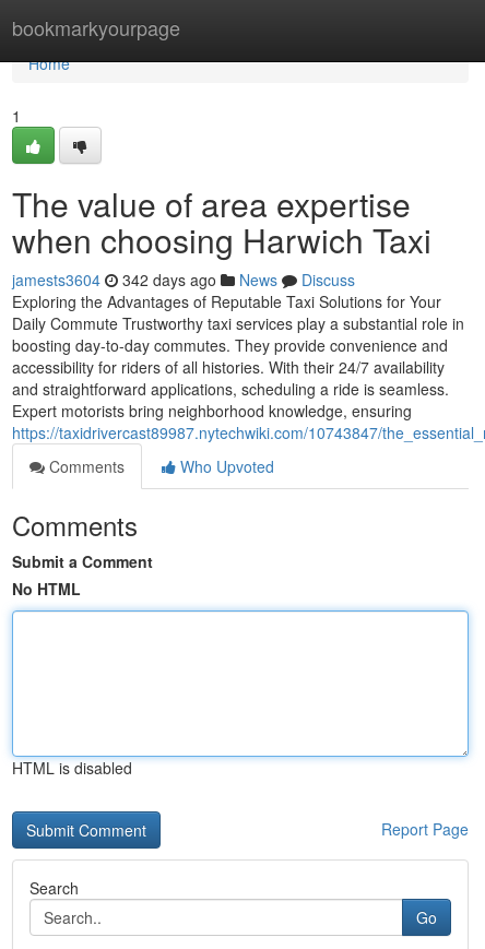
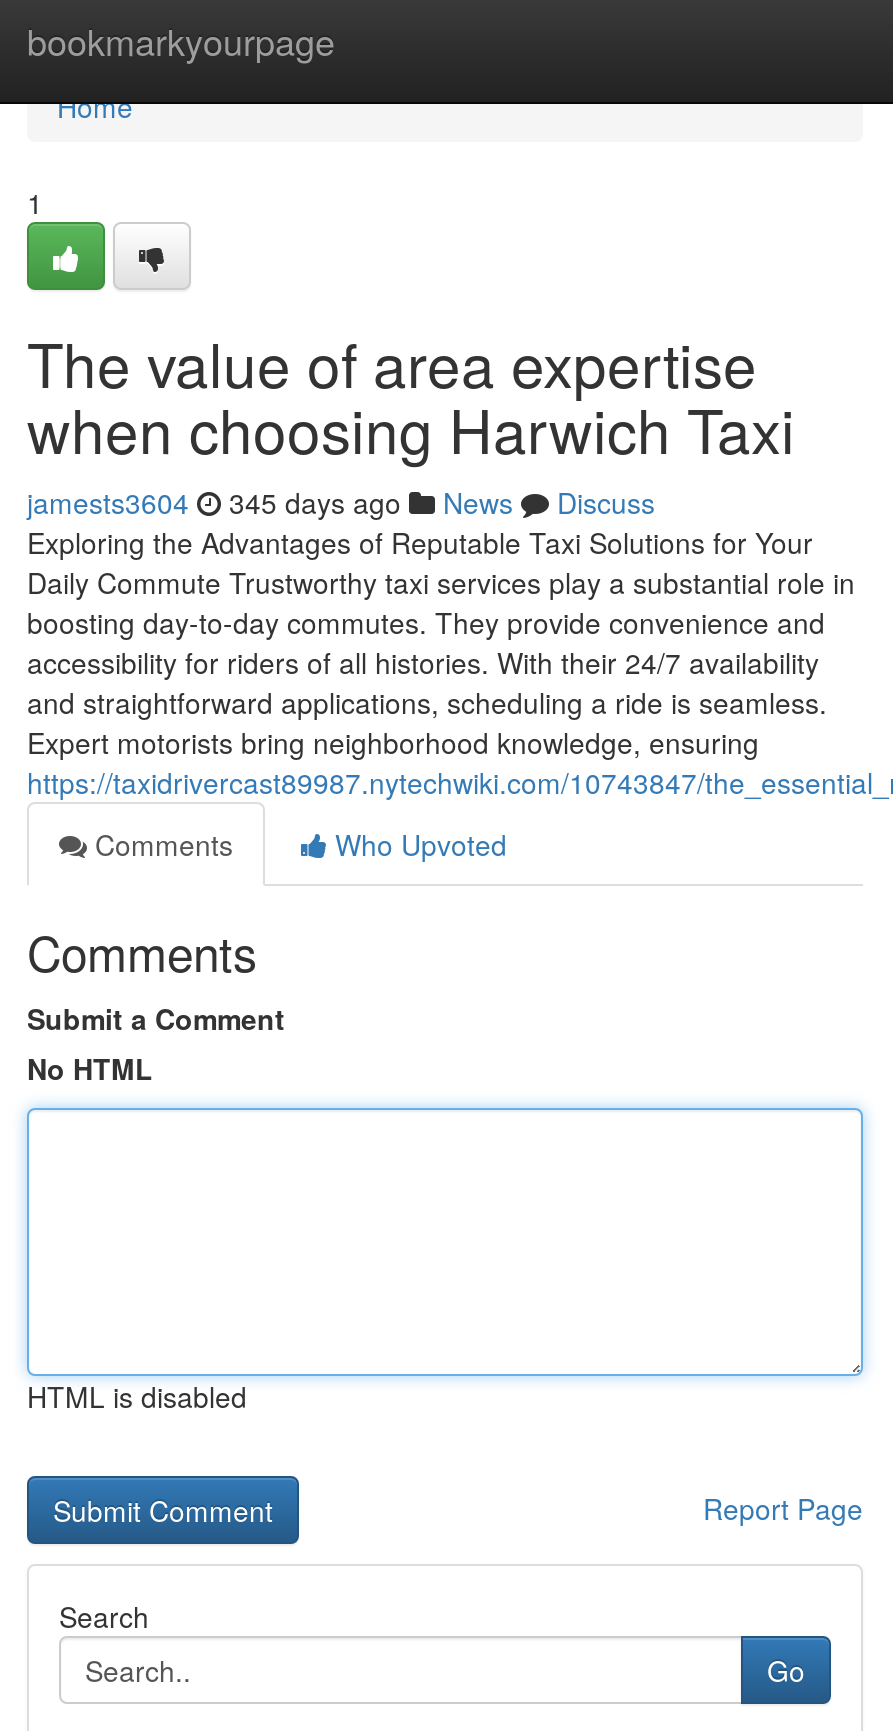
- jamests3604 342 days ago News Discuss
+ jamests3604 345 days ago News Discuss
